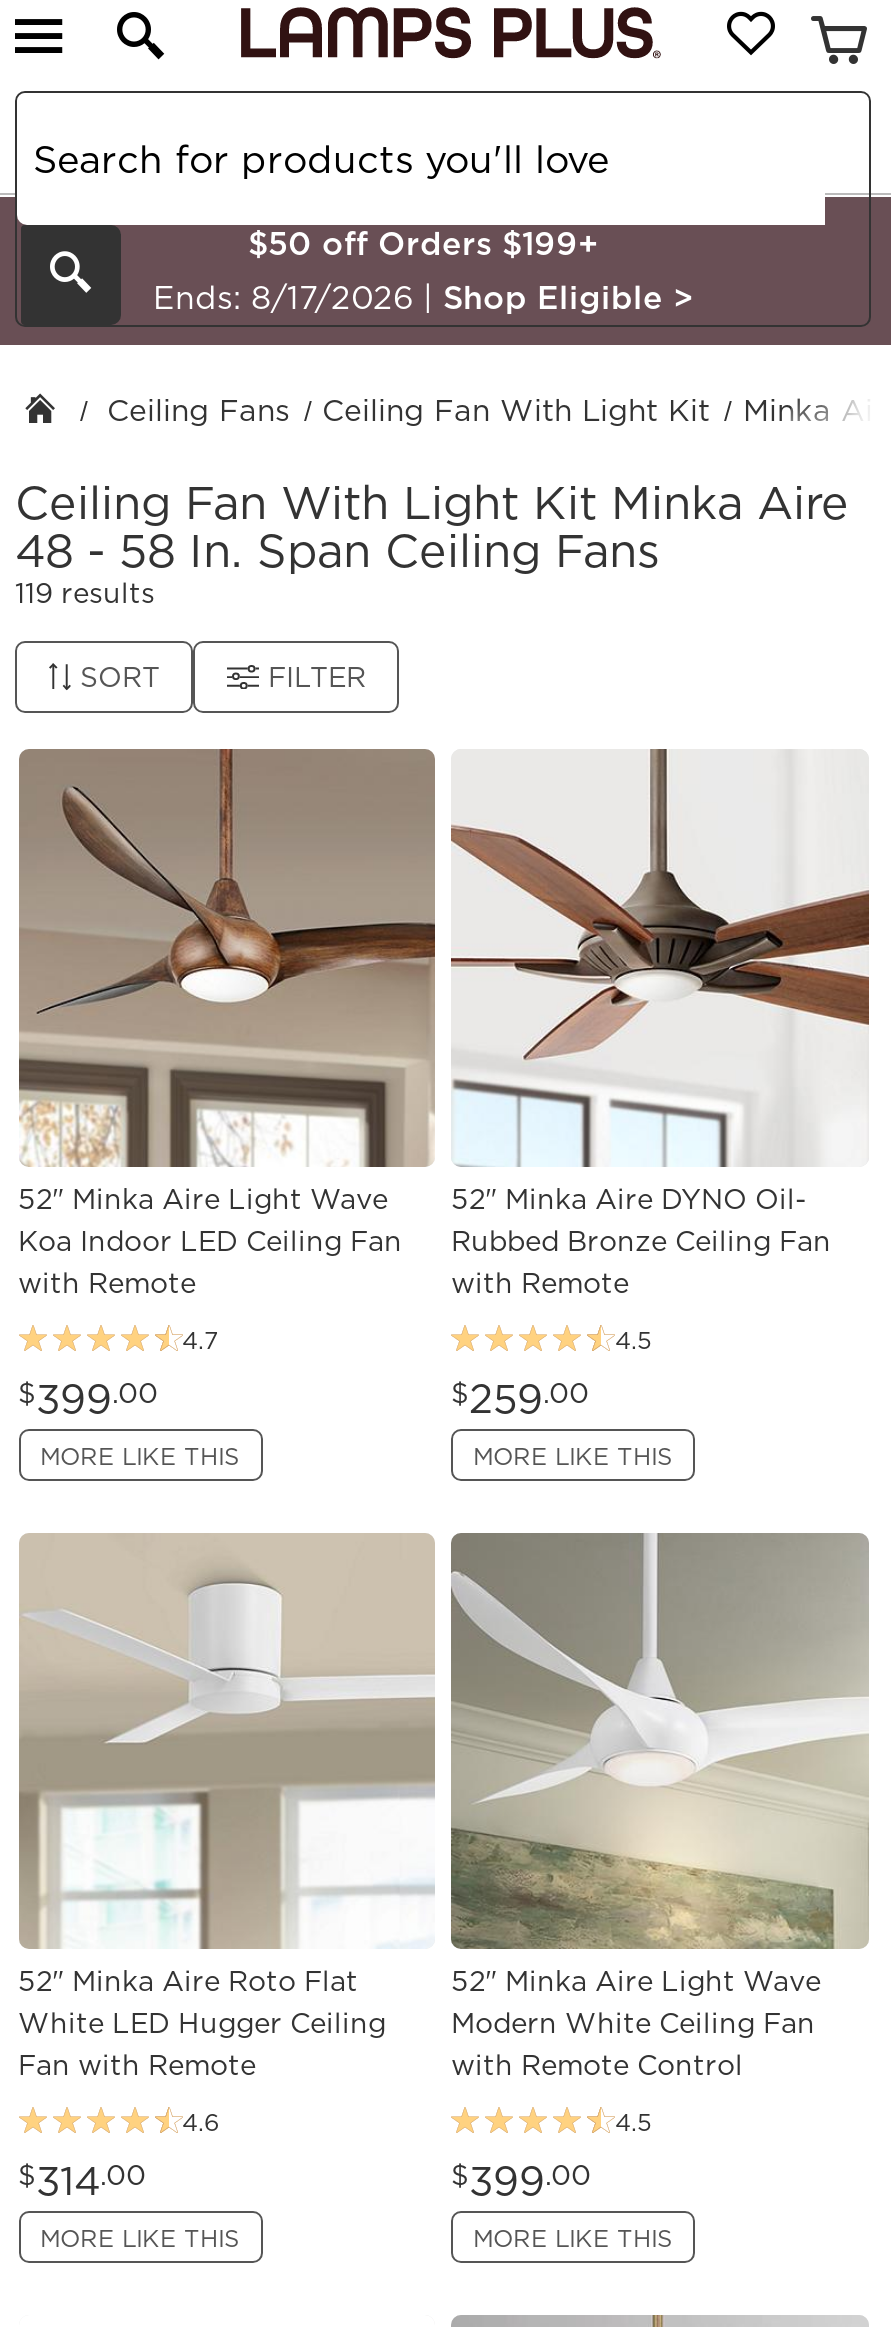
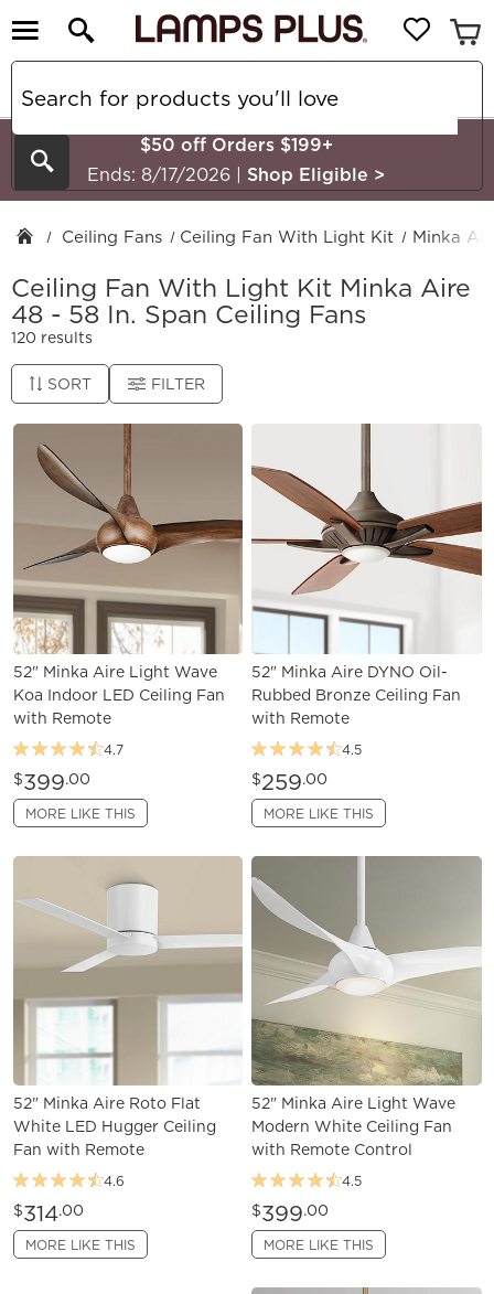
- 119 results
+ 120 results
